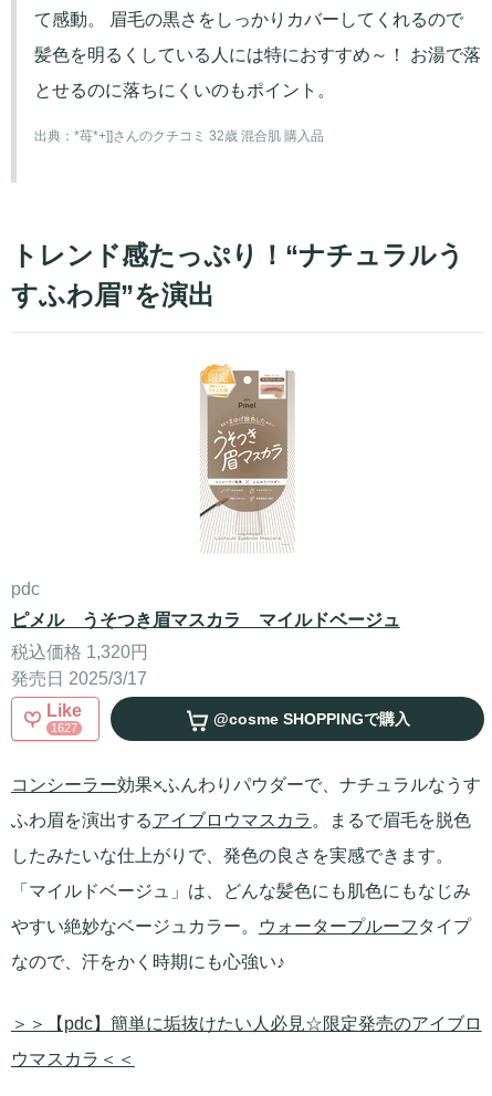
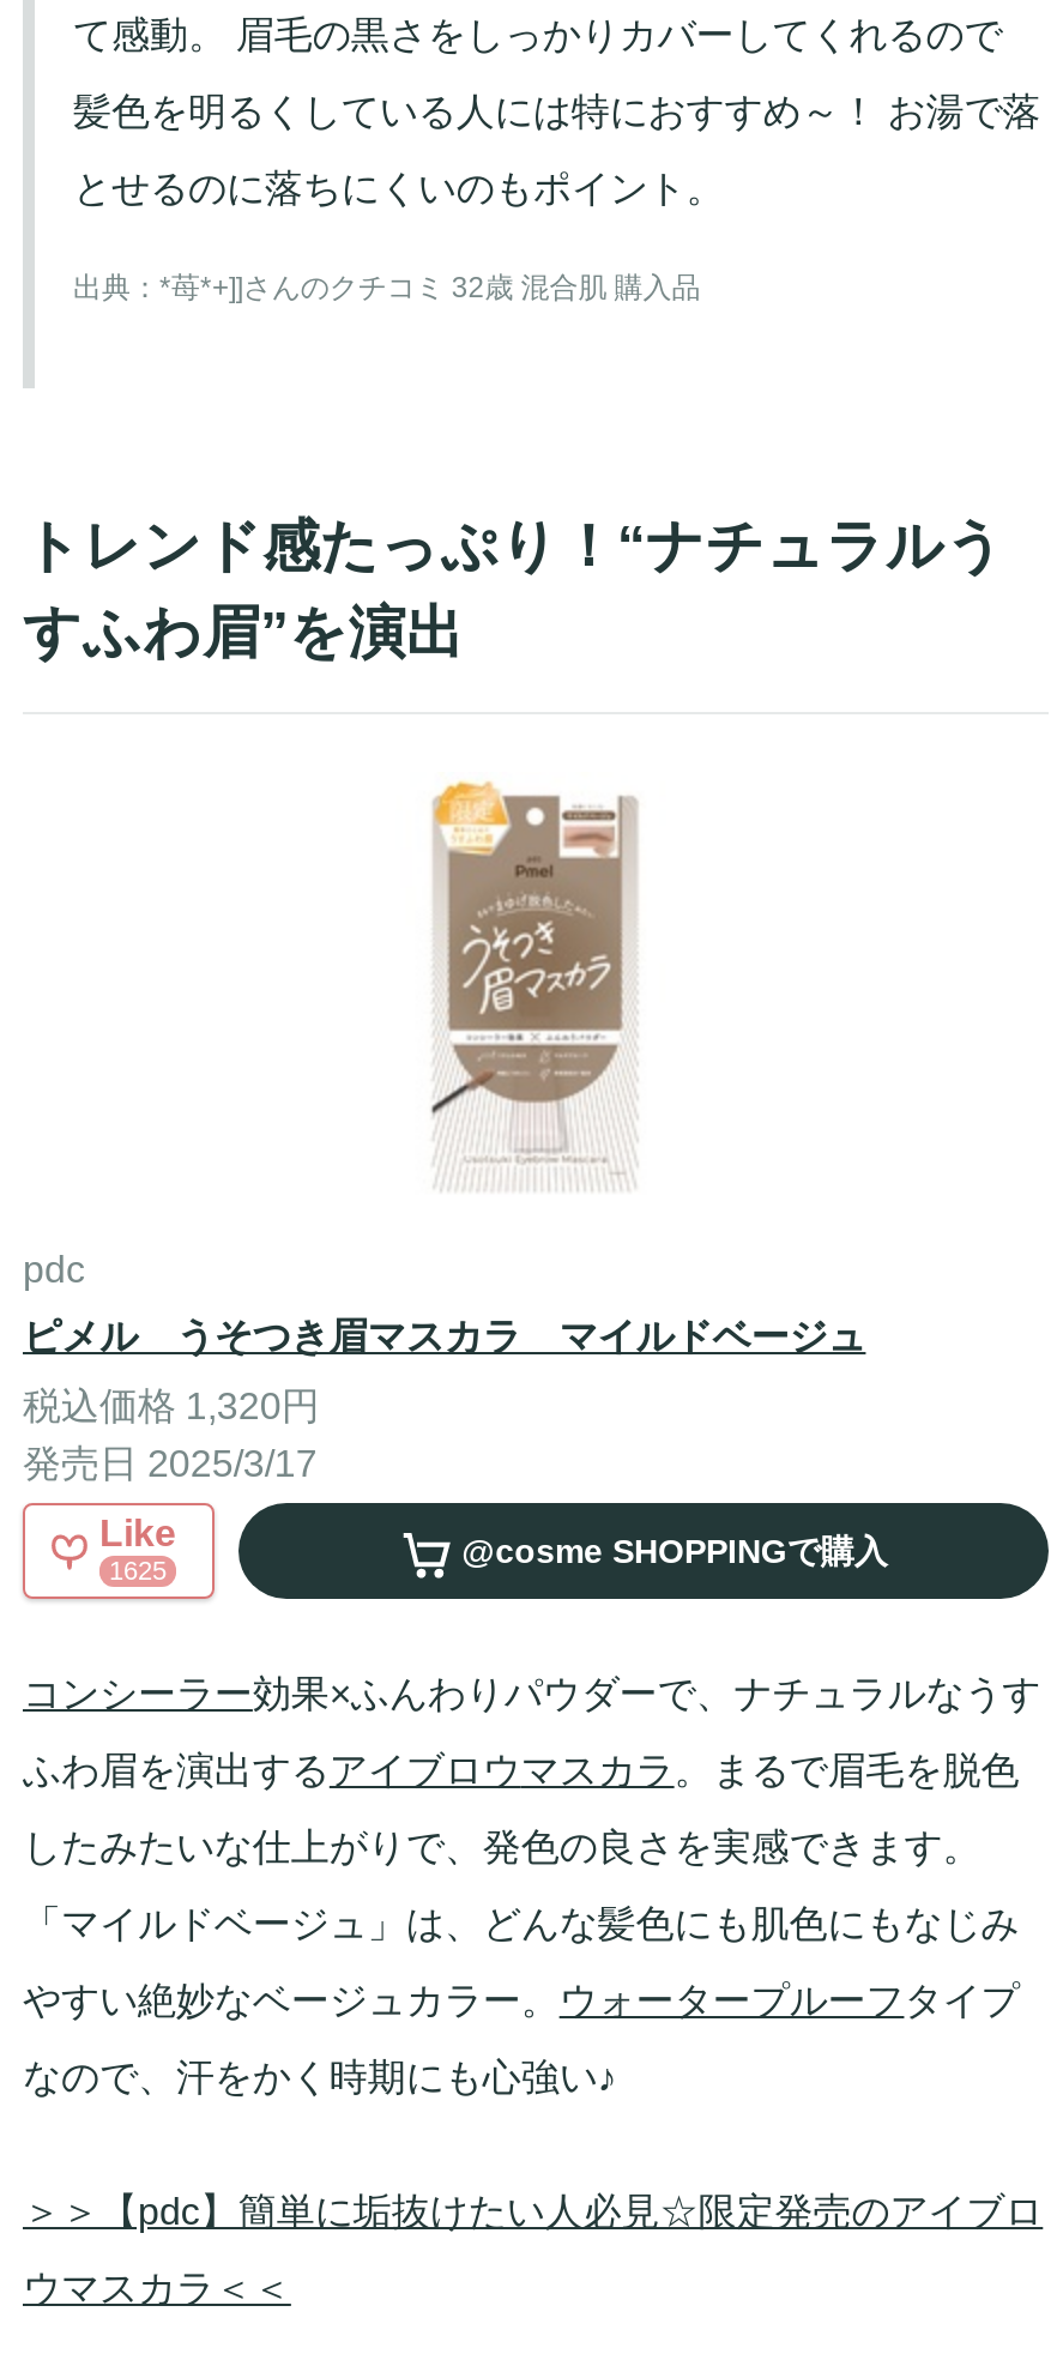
- 1627
+ 1625
